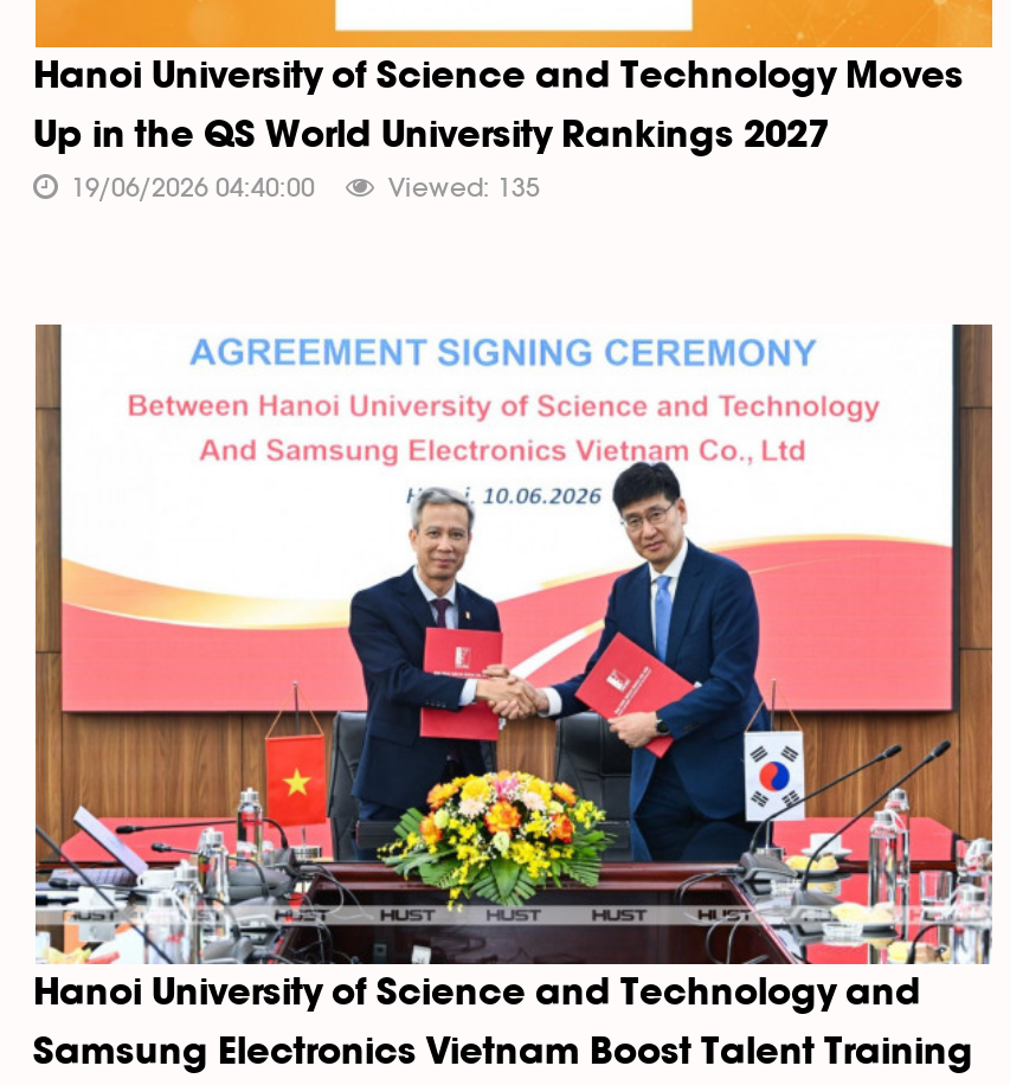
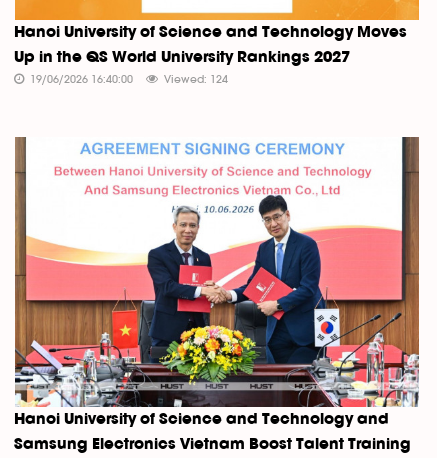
- 19/06/2026 04:40:00
+ 19/06/2026 16:40:00

- Viewed: 135
+ Viewed: 124
